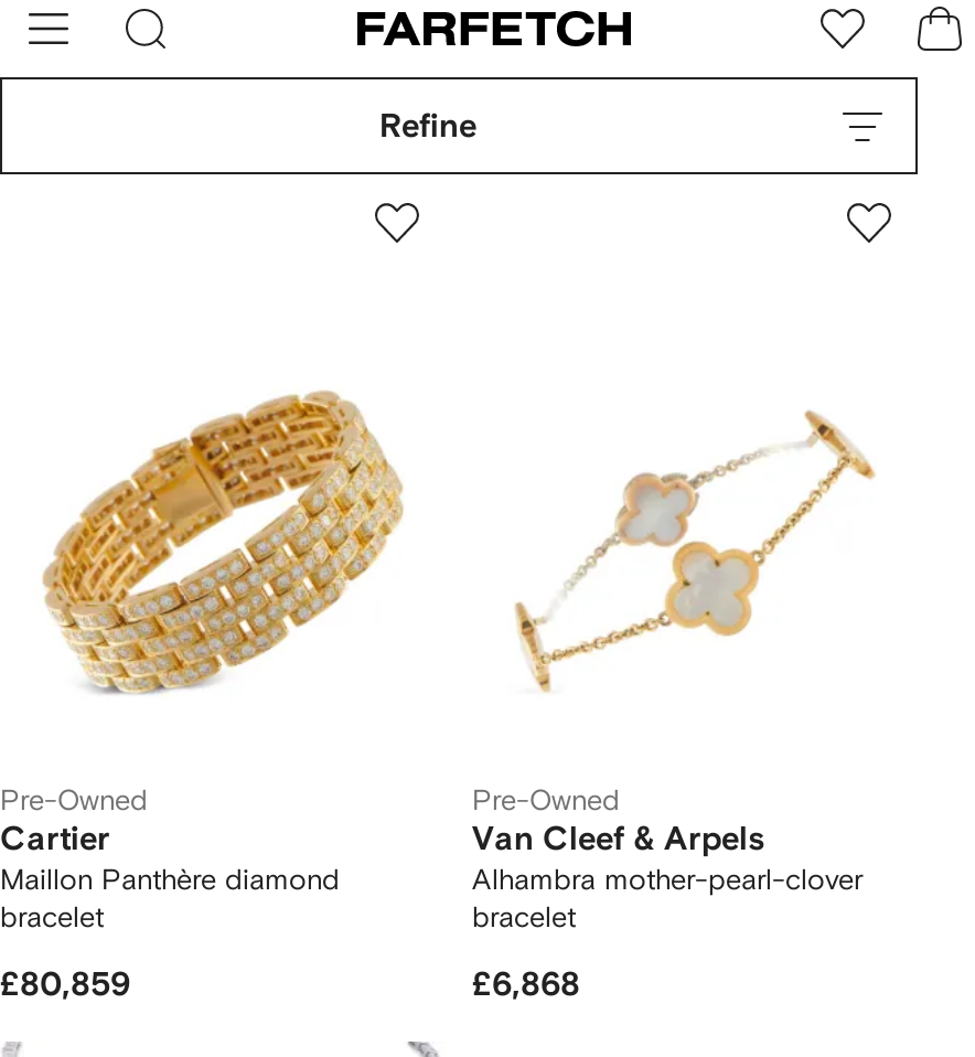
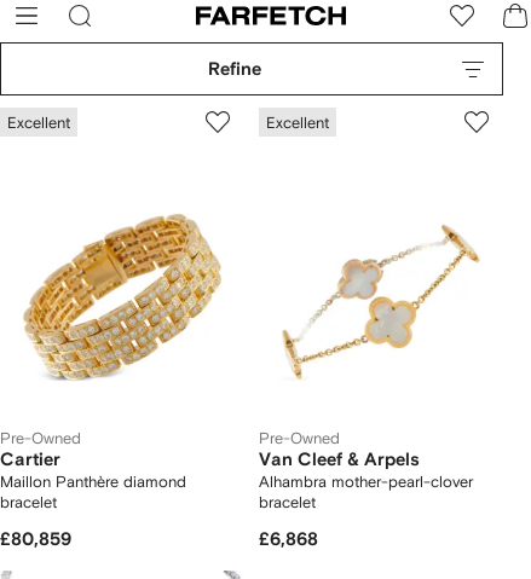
+ Excellent

+ Excellent
